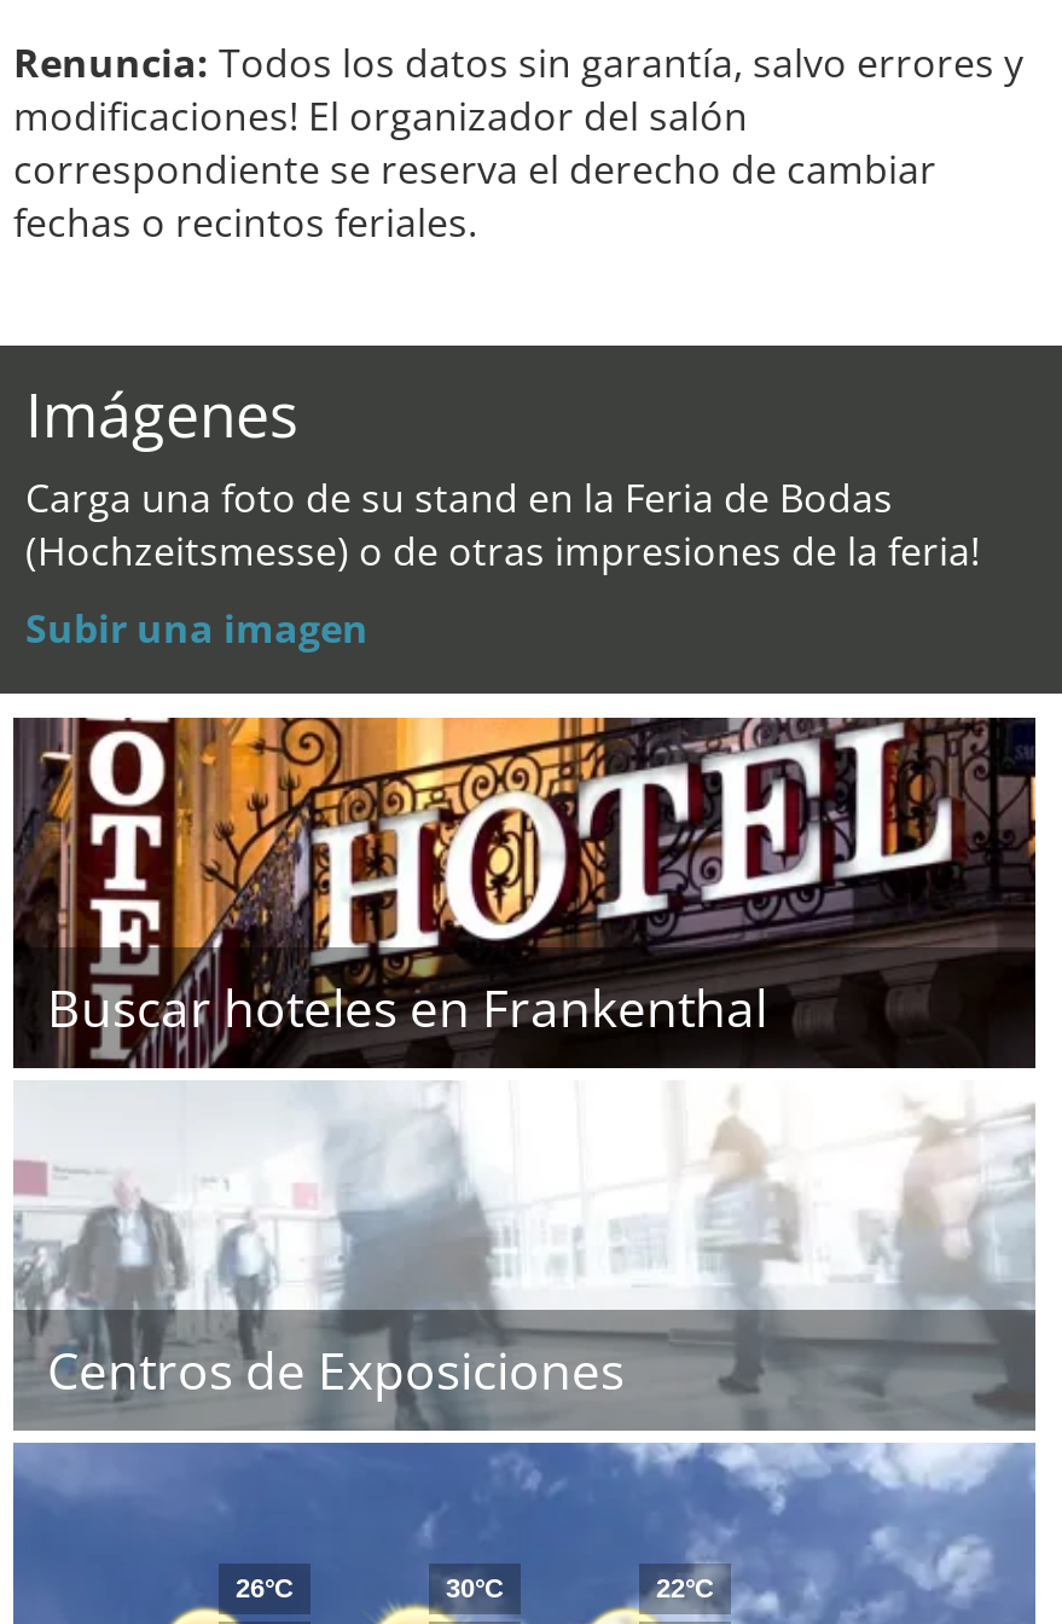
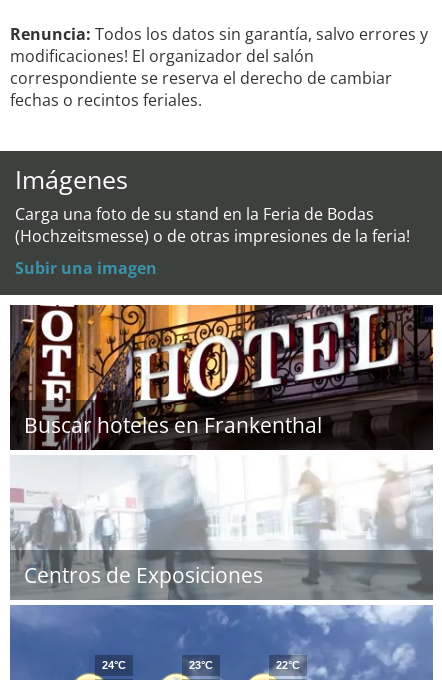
- 26°C
+ 24°C

- 30°C
+ 23°C
